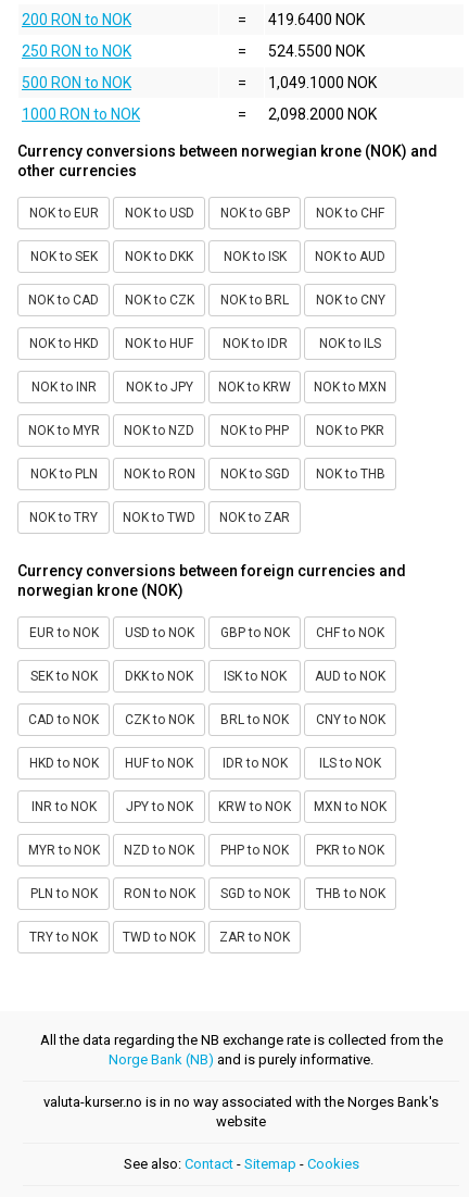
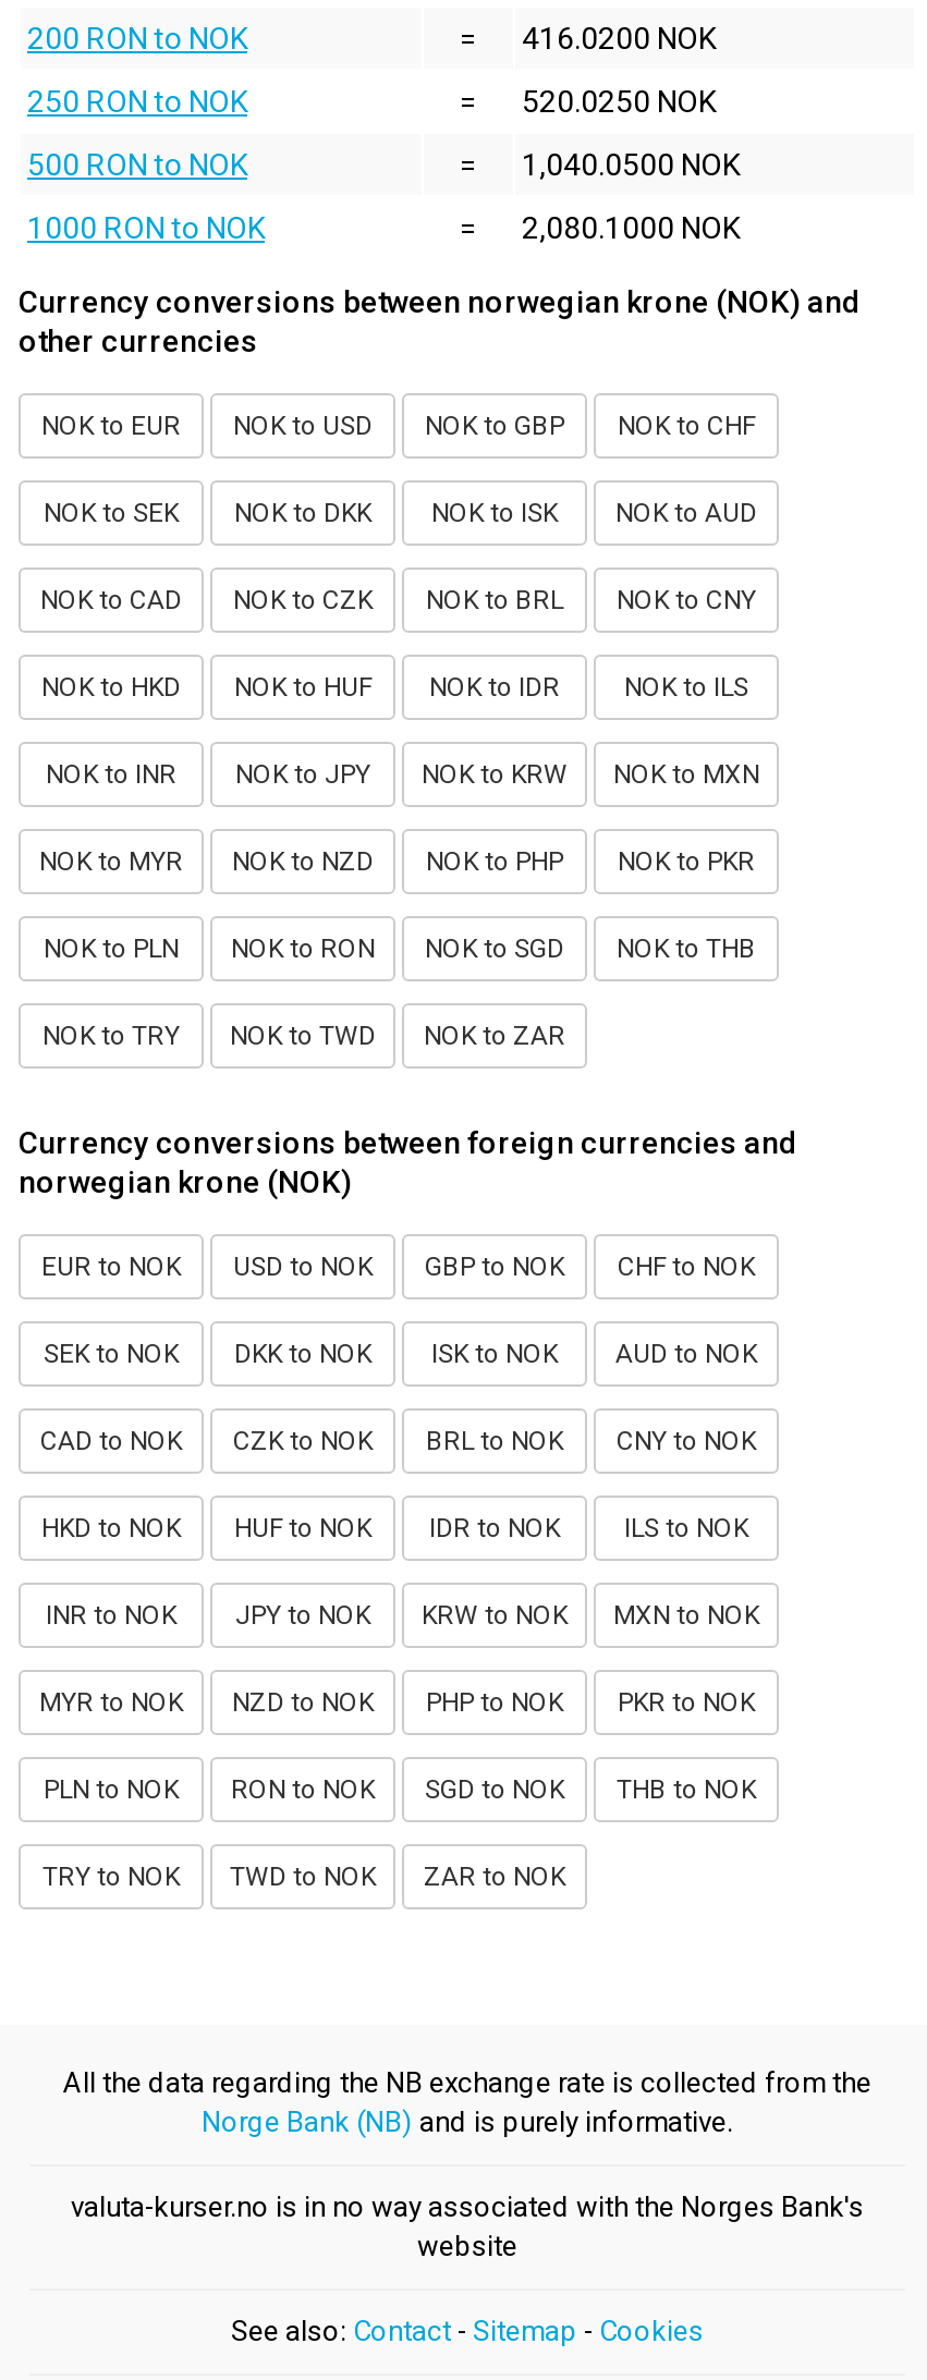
- 419.6400 NOK
+ 416.0200 NOK

- 524.5500 NOK
+ 520.0250 NOK

- 1,049.1000 NOK
+ 1,040.0500 NOK

- 2,098.2000 NOK
+ 2,080.1000 NOK
